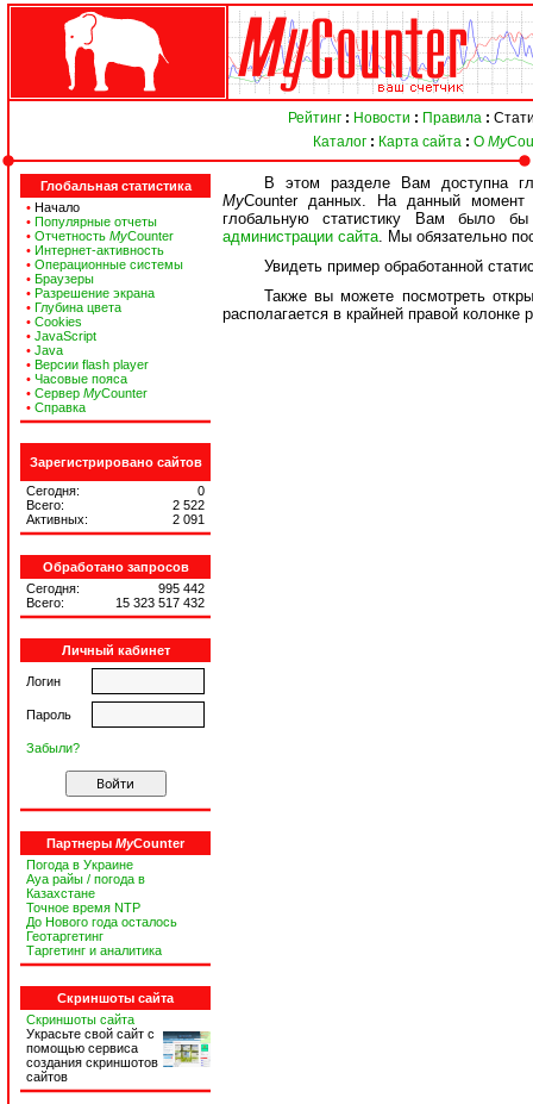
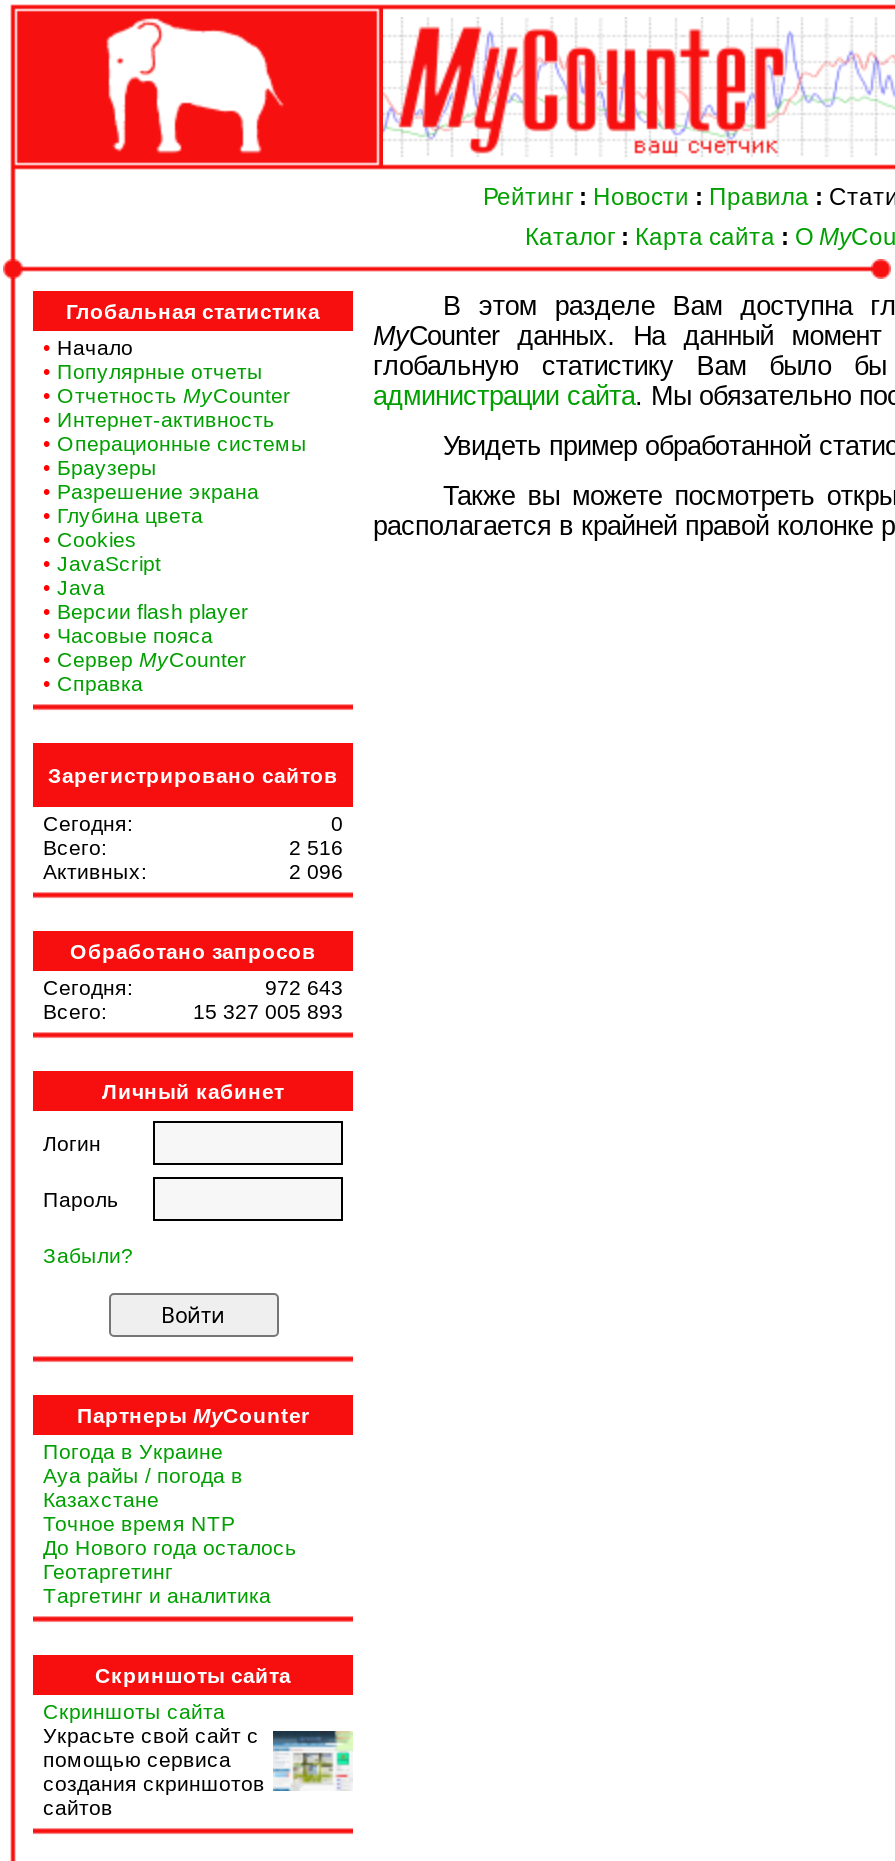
- 2 522
+ 2 516

- 2 091
+ 2 096

- 995 442
+ 972 643

- 15 323 517 432
+ 15 327 005 893
